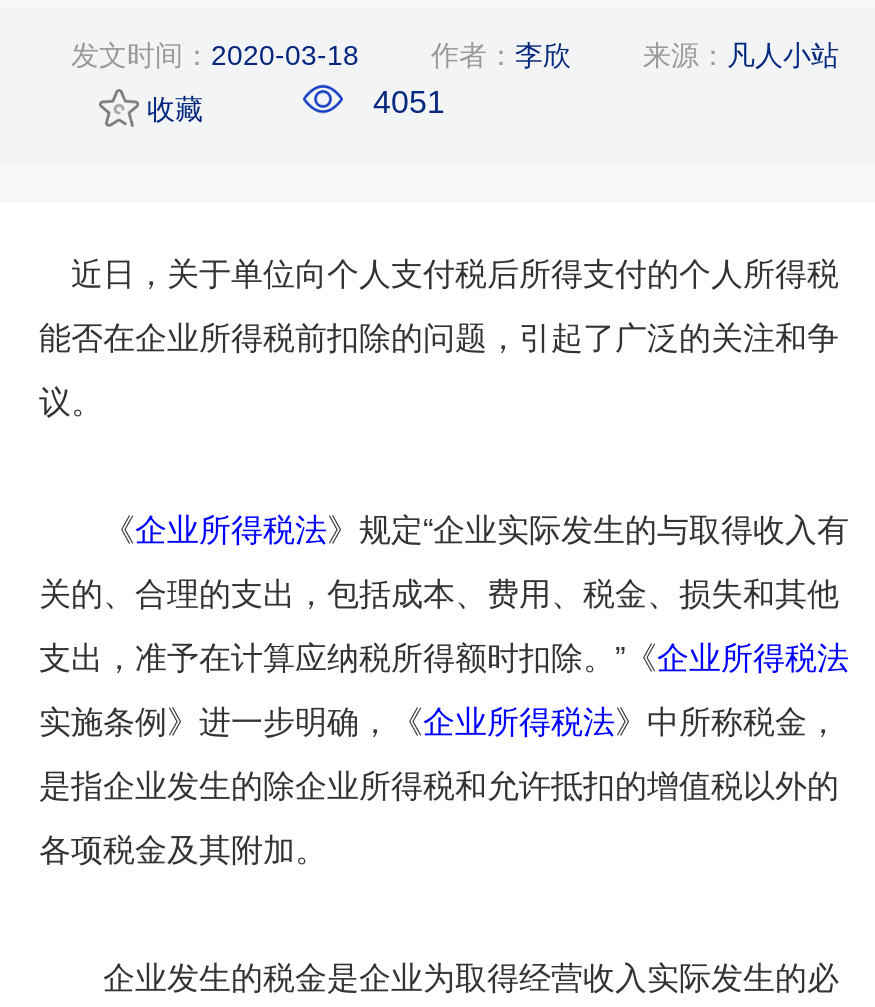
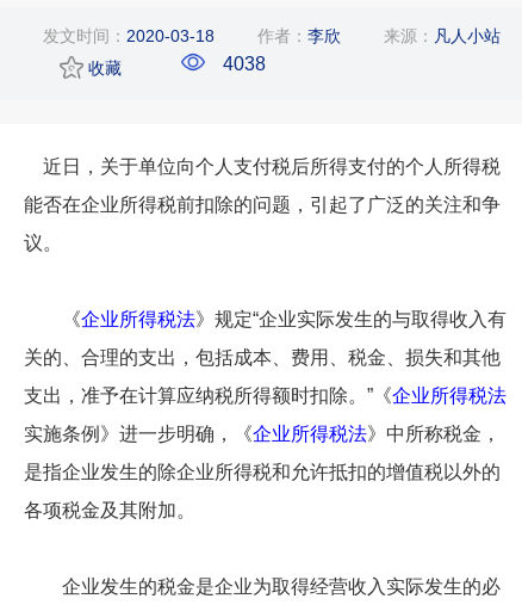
- 4051
+ 4038
